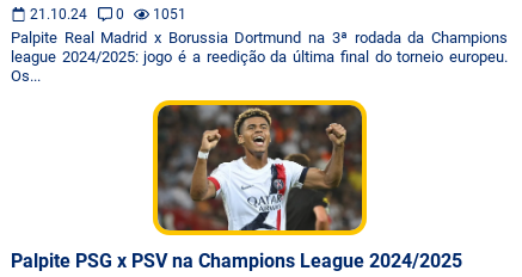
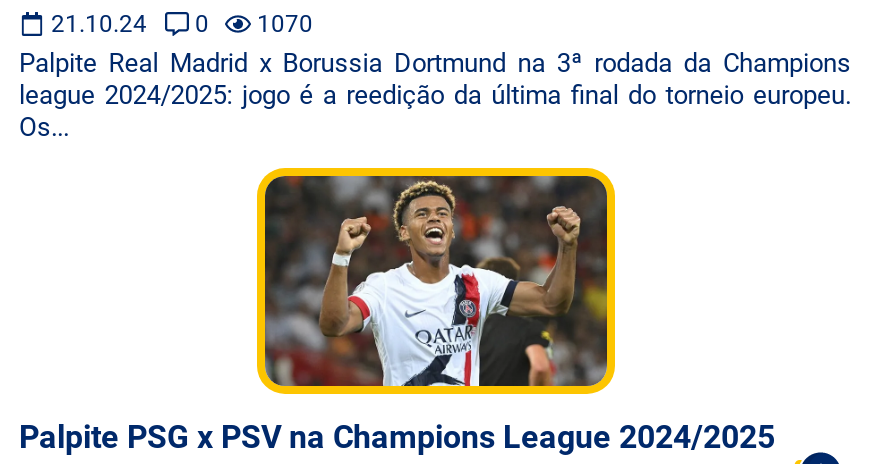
- 21.10.24 0 1051
+ 21.10.24 0 1070
